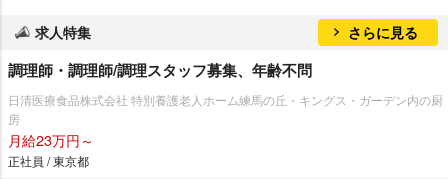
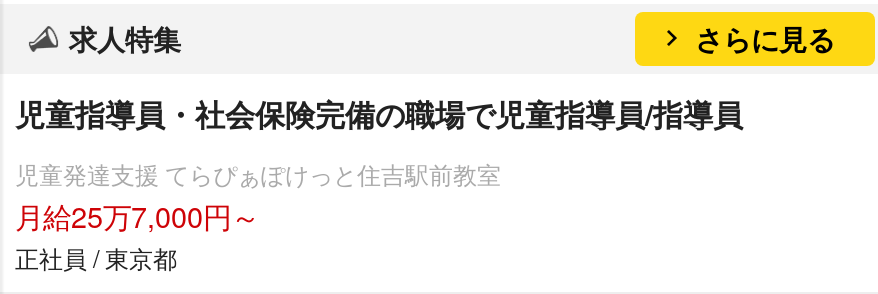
- 調理師・調理師/調理スタッフ募集、年齢不問
+ 児童指導員・社会保険完備の職場で児童指導員/指導員

- 日清医療食品株式会社 特別養護老人ホーム練馬の丘・キングス・ガーデン内の厨
- 房
- 月給23万円～
+ 児童発達支援 てらぴぁぽけっと住吉駅前教室
+ 月給25万7,000円～
